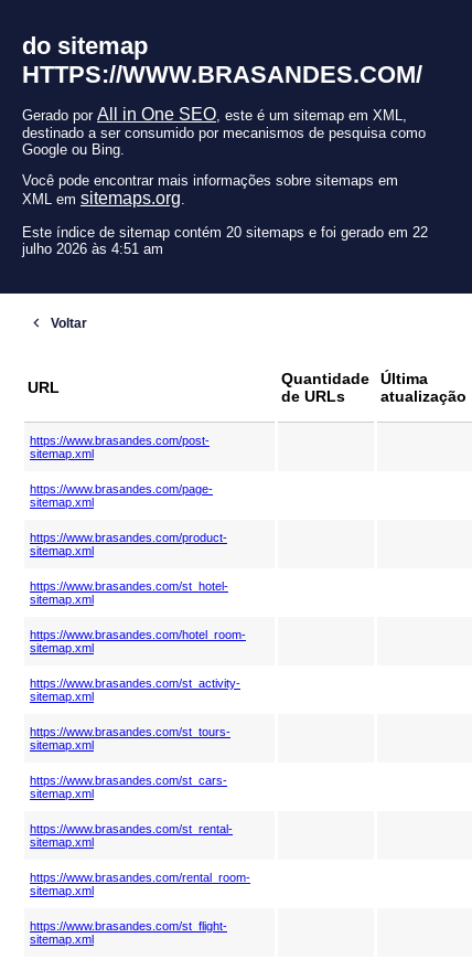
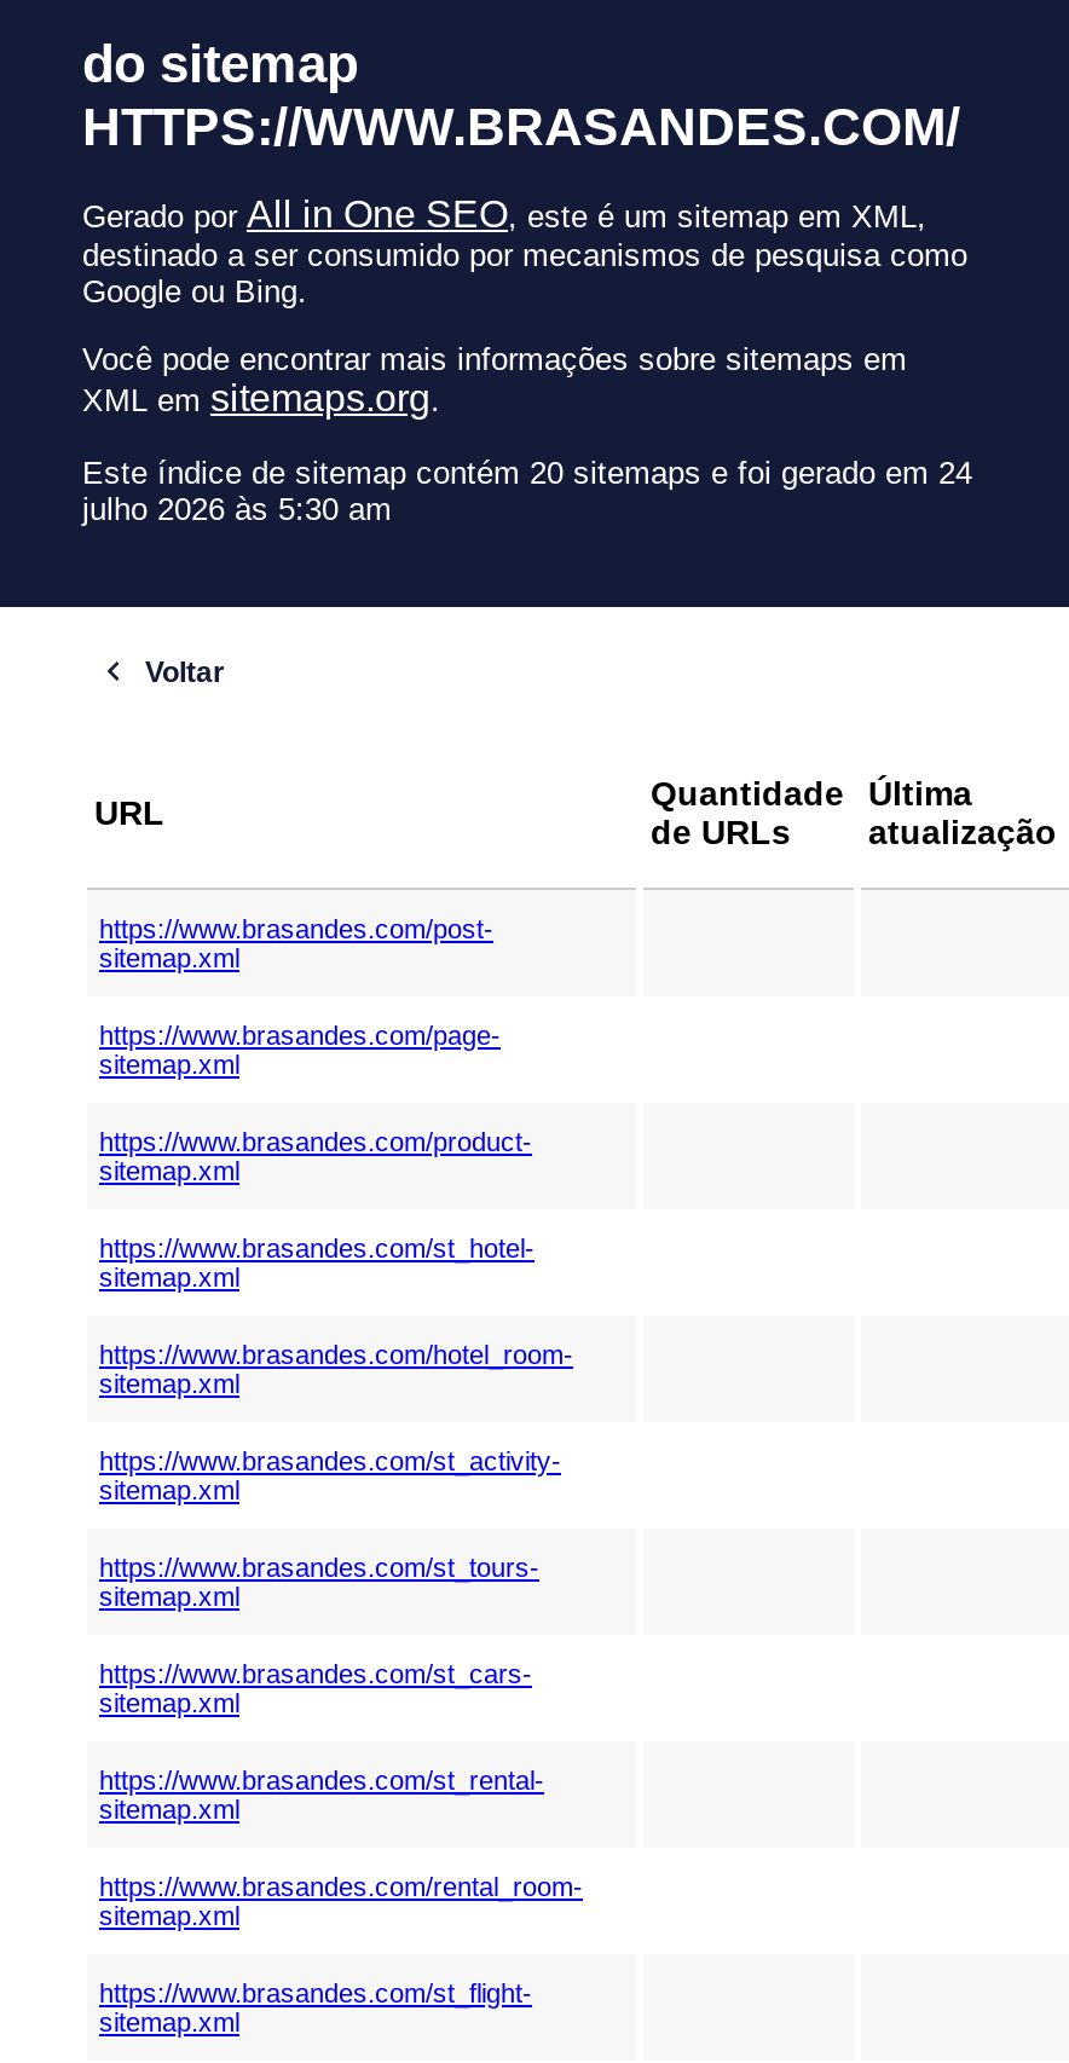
- Este índice de sitemap contém 20 sitemaps e foi gerado em 22
+ Este índice de sitemap contém 20 sitemaps e foi gerado em 24

- julho 2026 às 4:51 am
+ julho 2026 às 5:30 am
